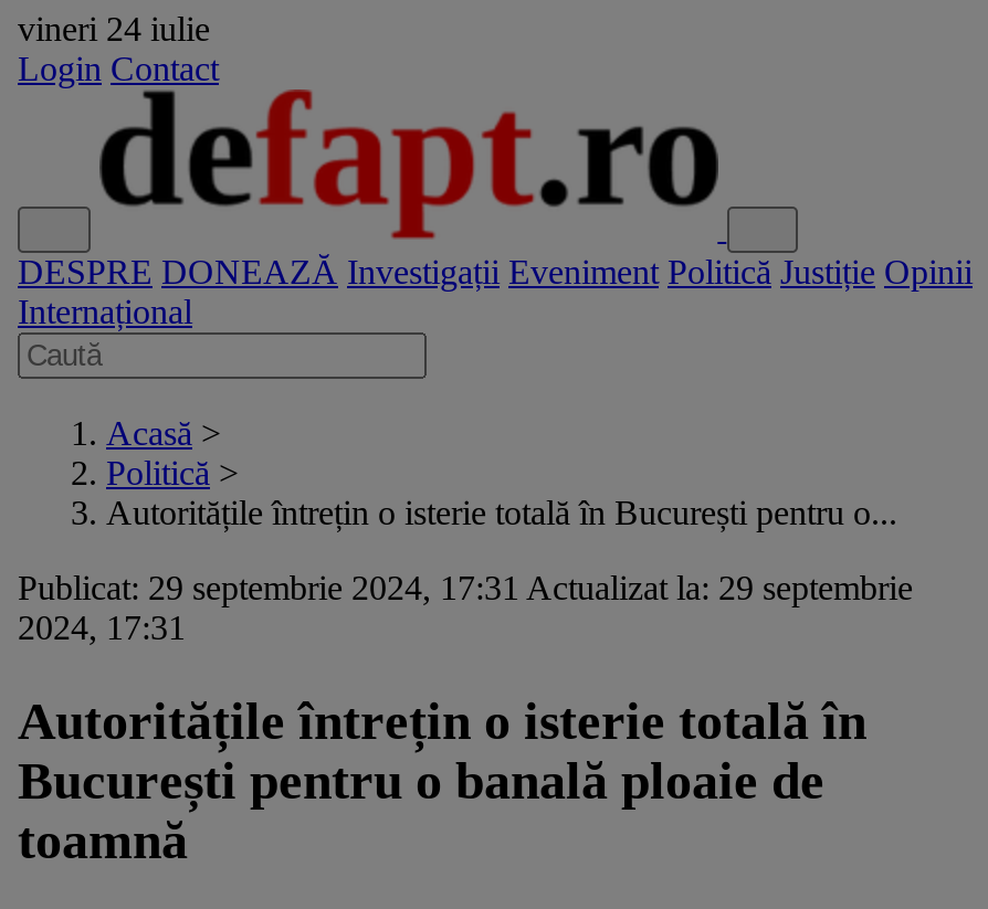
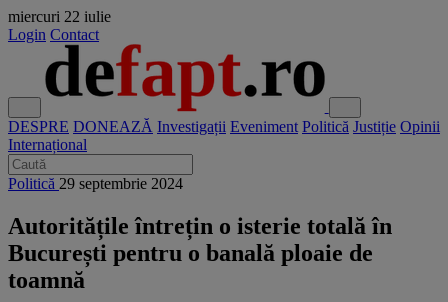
- vineri 24 iulie
+ miercuri 22 iulie

- Acasă >
- Politică >
- Autoritățile întrețin o isterie totală în București pentru o...
- Publicat: 29 septembrie 2024, 17:31 Actualizat la: 29 septembrie
- 2024, 17:31
+ Politică29 septembrie 2024
